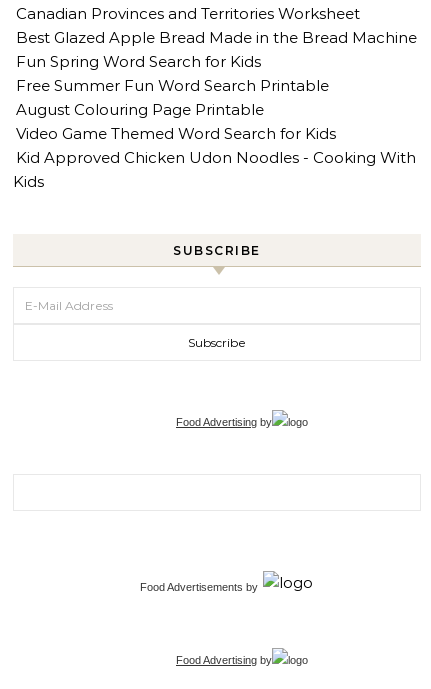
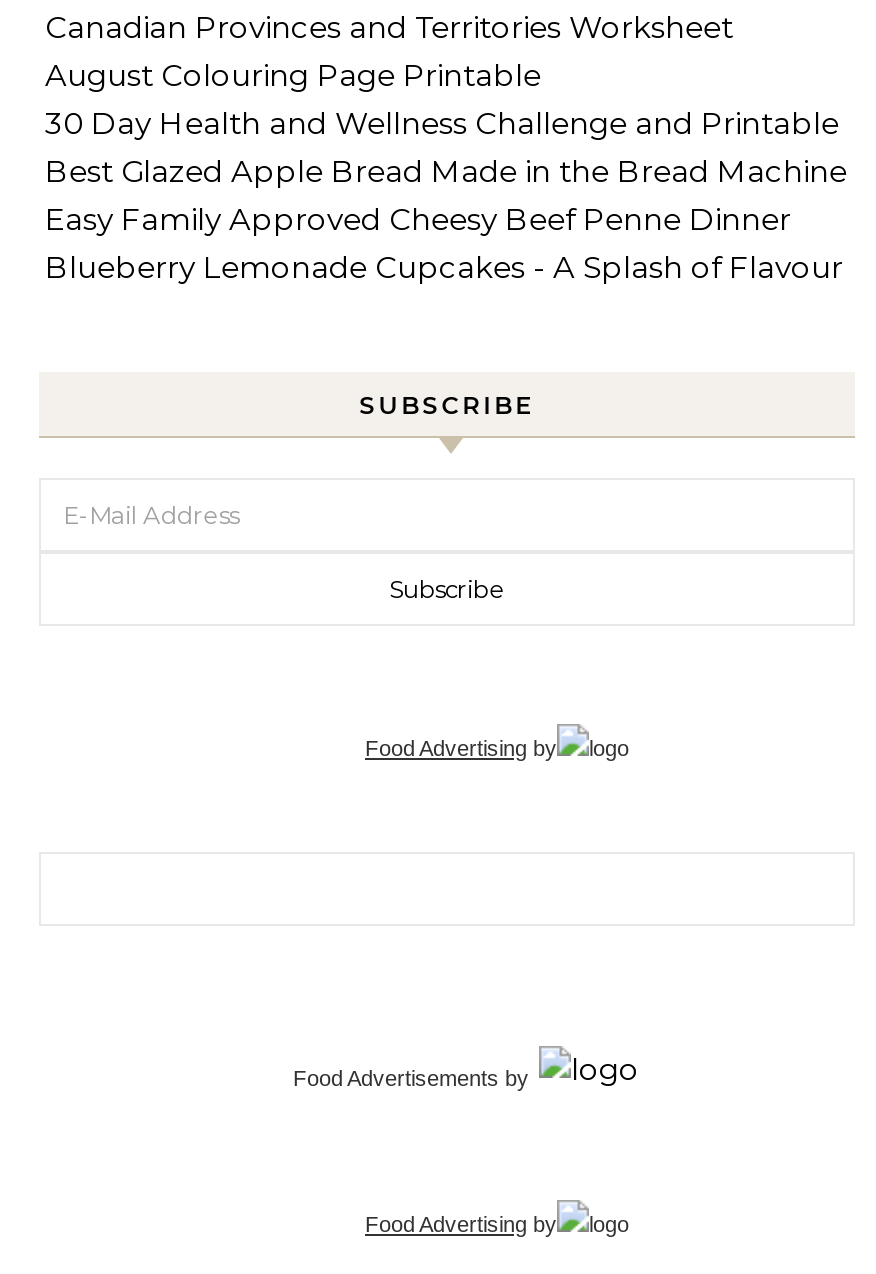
+ 30 Day Health and Wellness Challenge and Printable

moved down: Best Glazed Apple Bread Made in the Bread Machine

- Fun Spring Word Search for Kids
- Free Summer Fun Word Search Printable
- Video Game Themed Word Search for Kids
- Kid Approved Chicken Udon Noodles - Cooking With
- Kids
+ Easy Family Approved Cheesy Beef Penne Dinner
+ Blueberry Lemonade Cupcakes - A Splash of Flavour

moved up: August Colouring Page Printable
